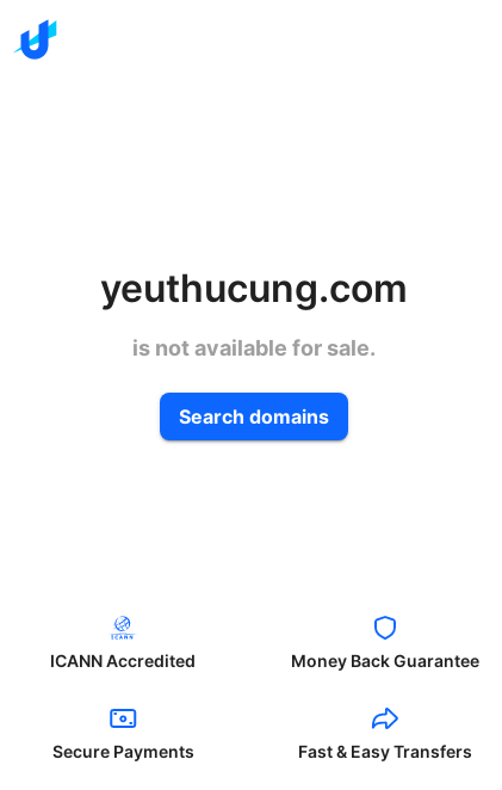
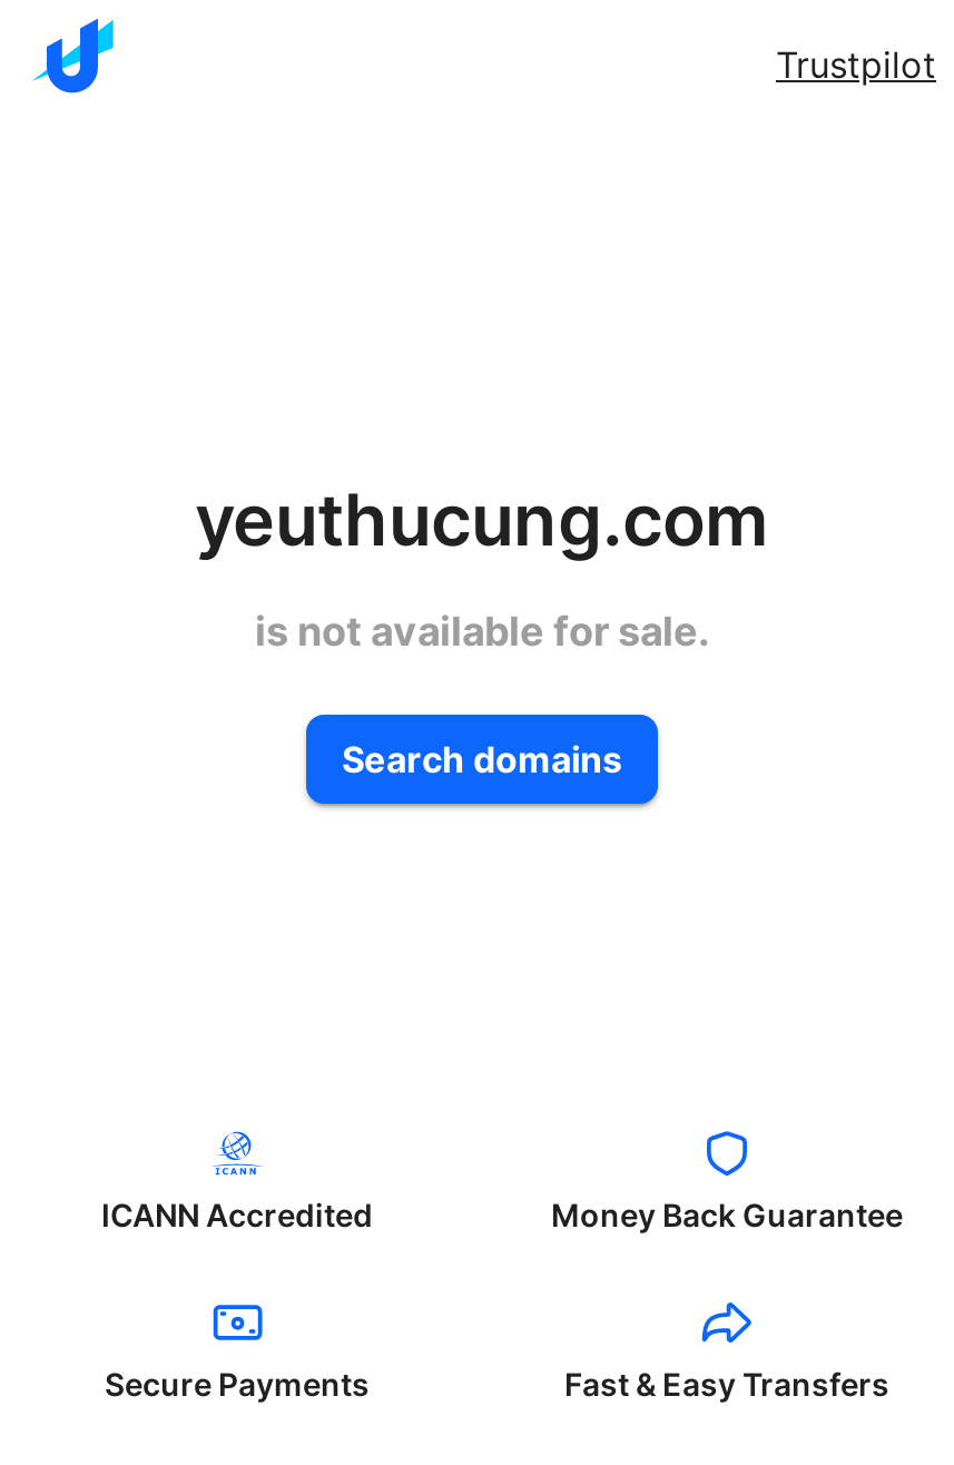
+ Trustpilot
